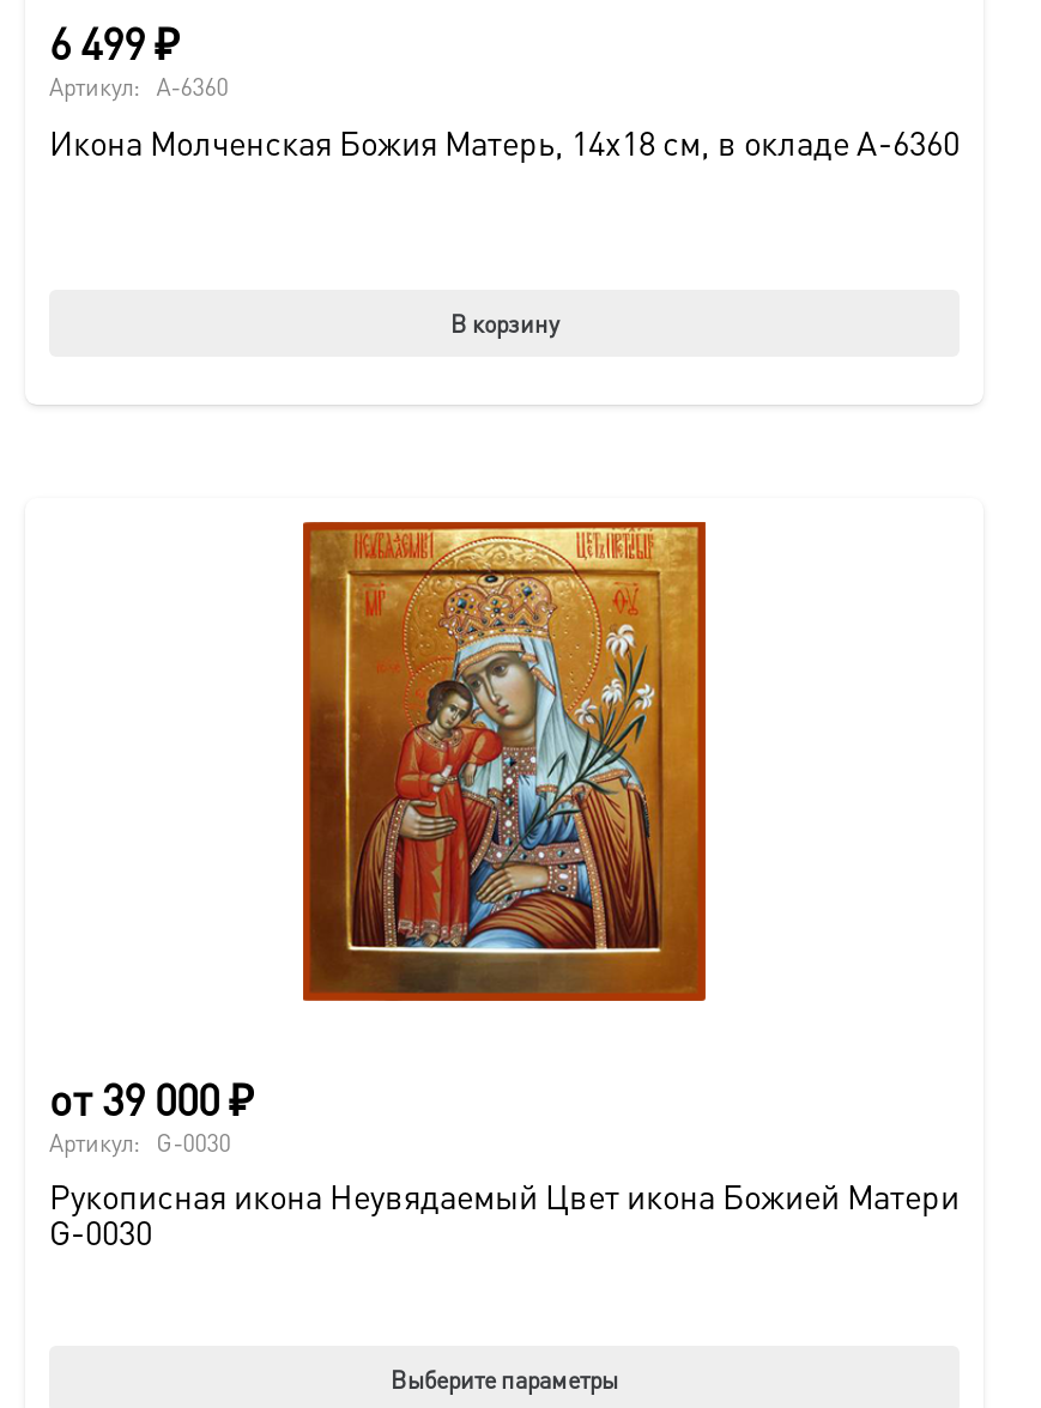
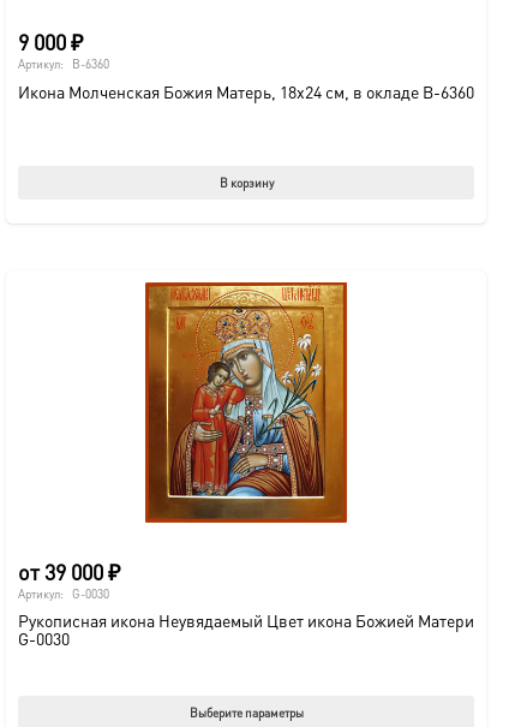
- 6 499 ₽
+ 9 000 ₽

- Артикул: A-6360
+ Артикул: B-6360

- Икона Молченская Божия Матерь, 14х18 см, в окладе A-6360
+ Икона Молченская Божия Матерь, 18х24 см, в окладе B-6360
